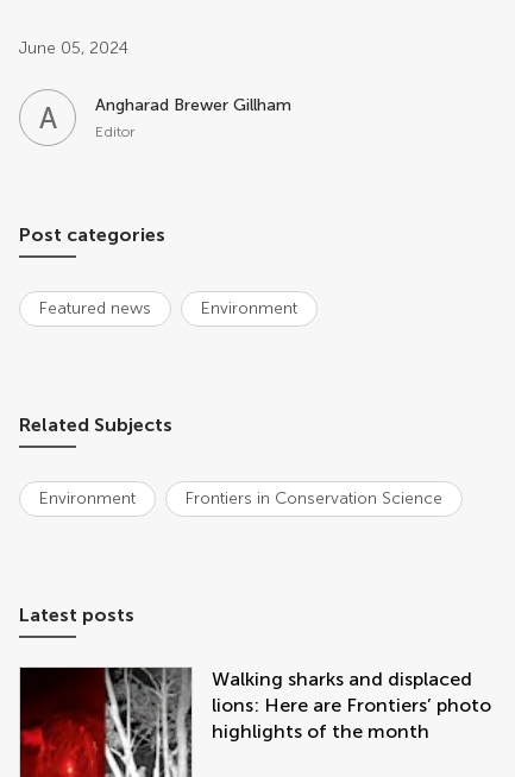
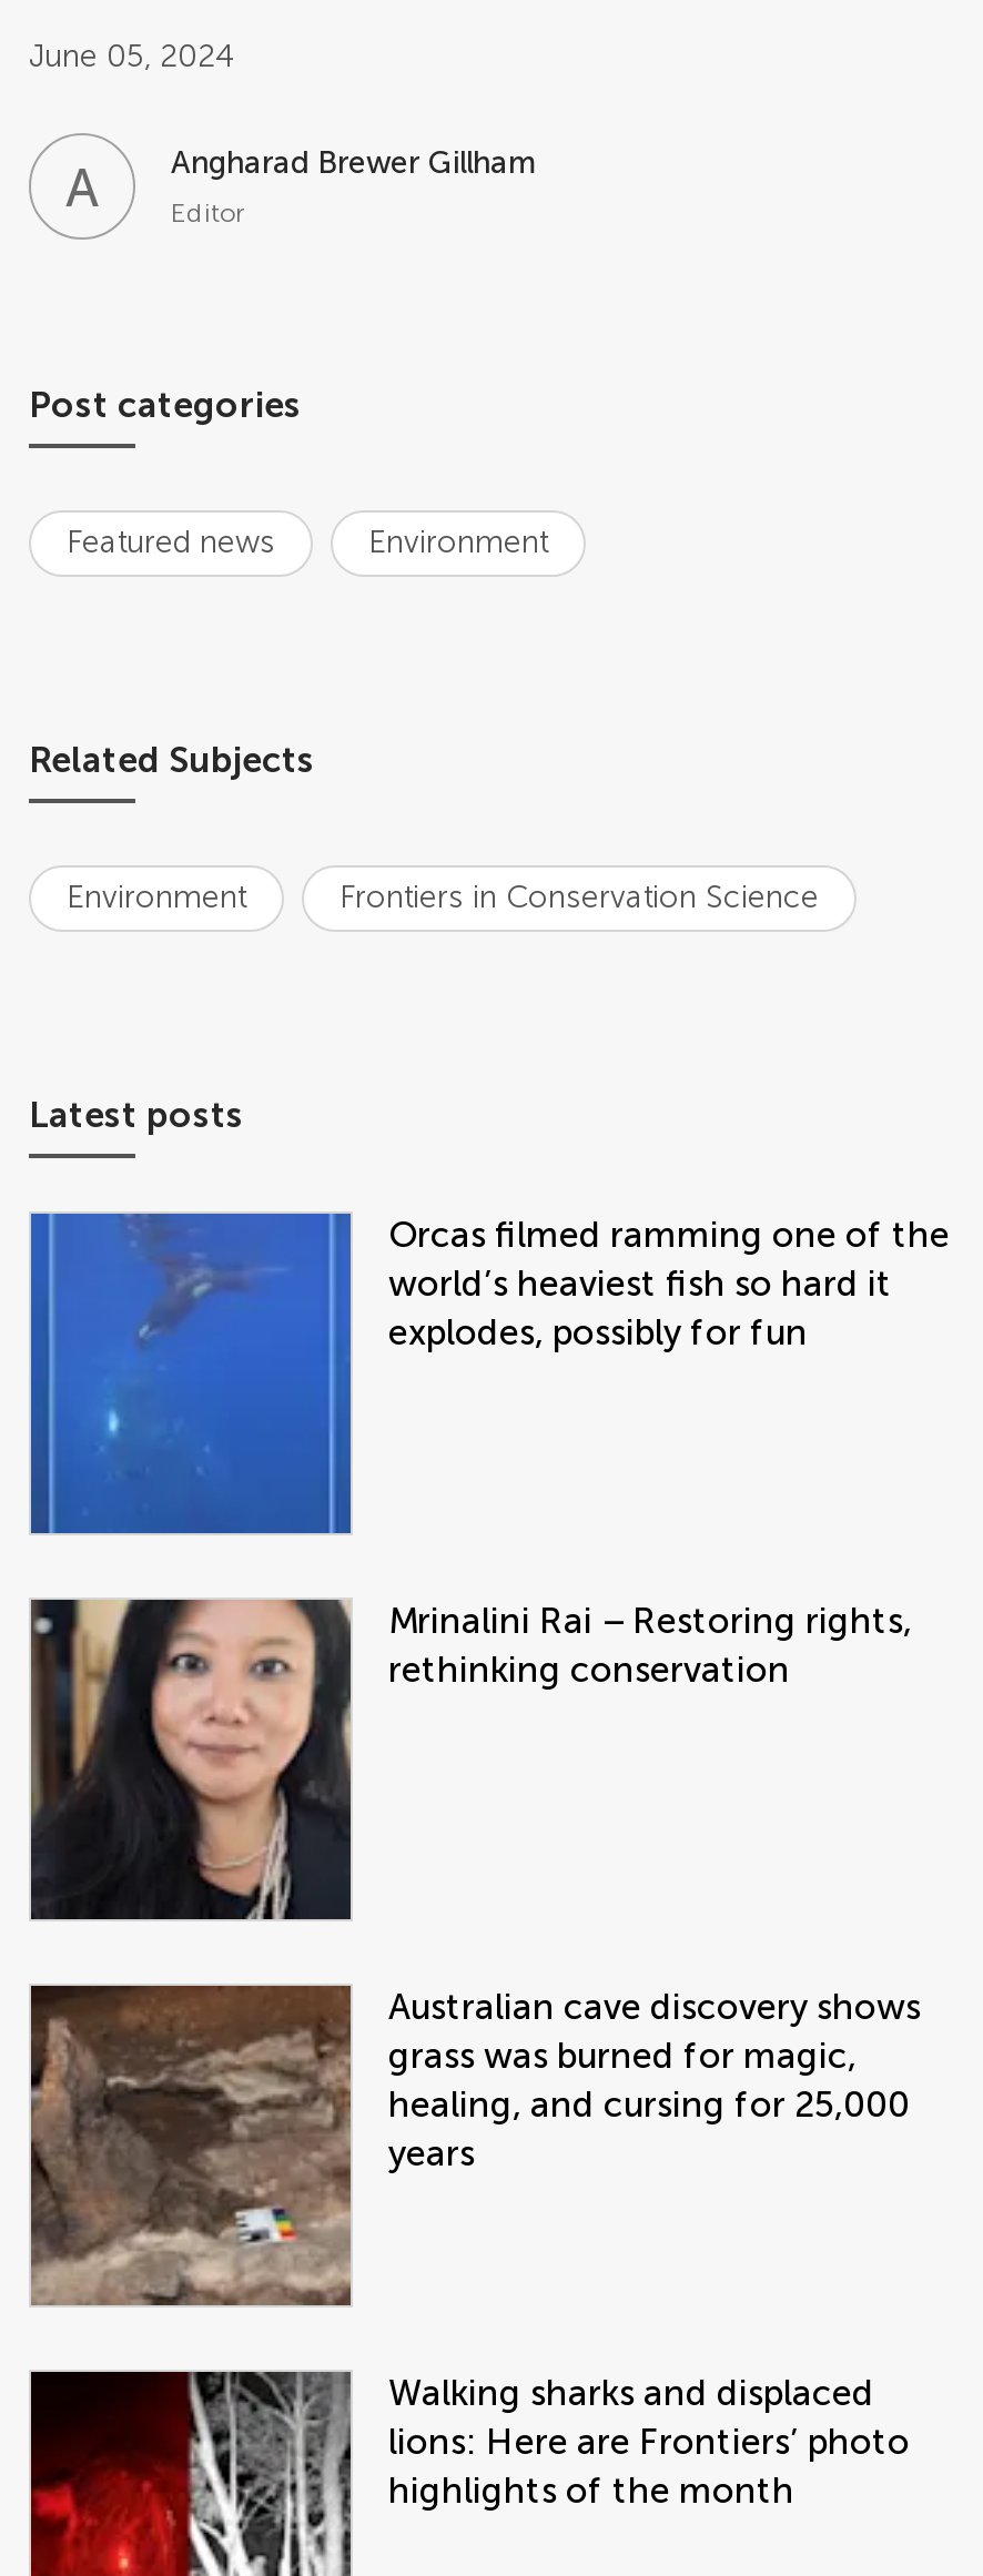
+ [image]
+ Orcas filmed ramming one of the
+ world’s heaviest fish so hard it
+ explodes, possibly for fun

+ [image]
+ Mrinalini Rai – Restoring rights,
+ rethinking conservation

+ [image]
+ Australian cave discovery shows
+ grass was burned for magic,
+ healing, and cursing for 25,000
+ years
